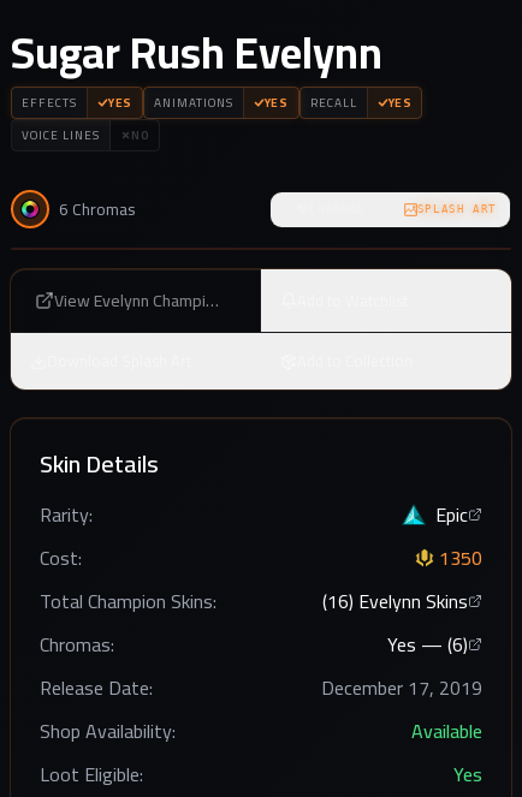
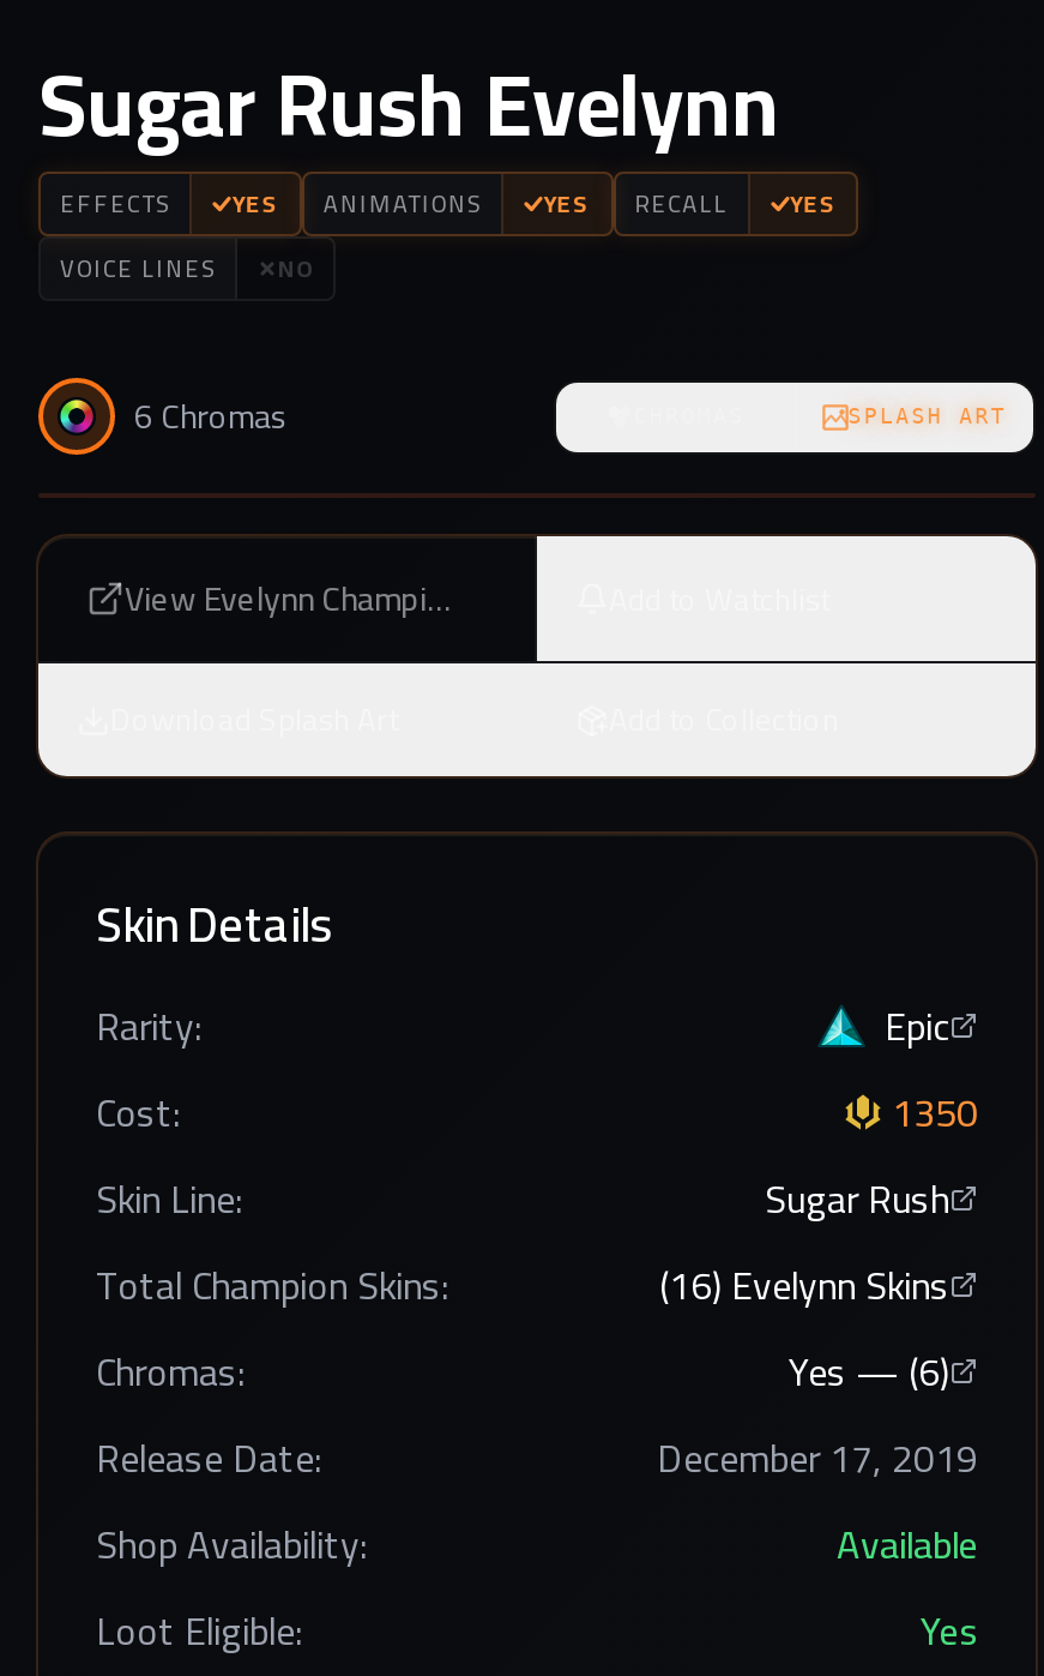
+ Skin Line:
+ Sugar Rush
